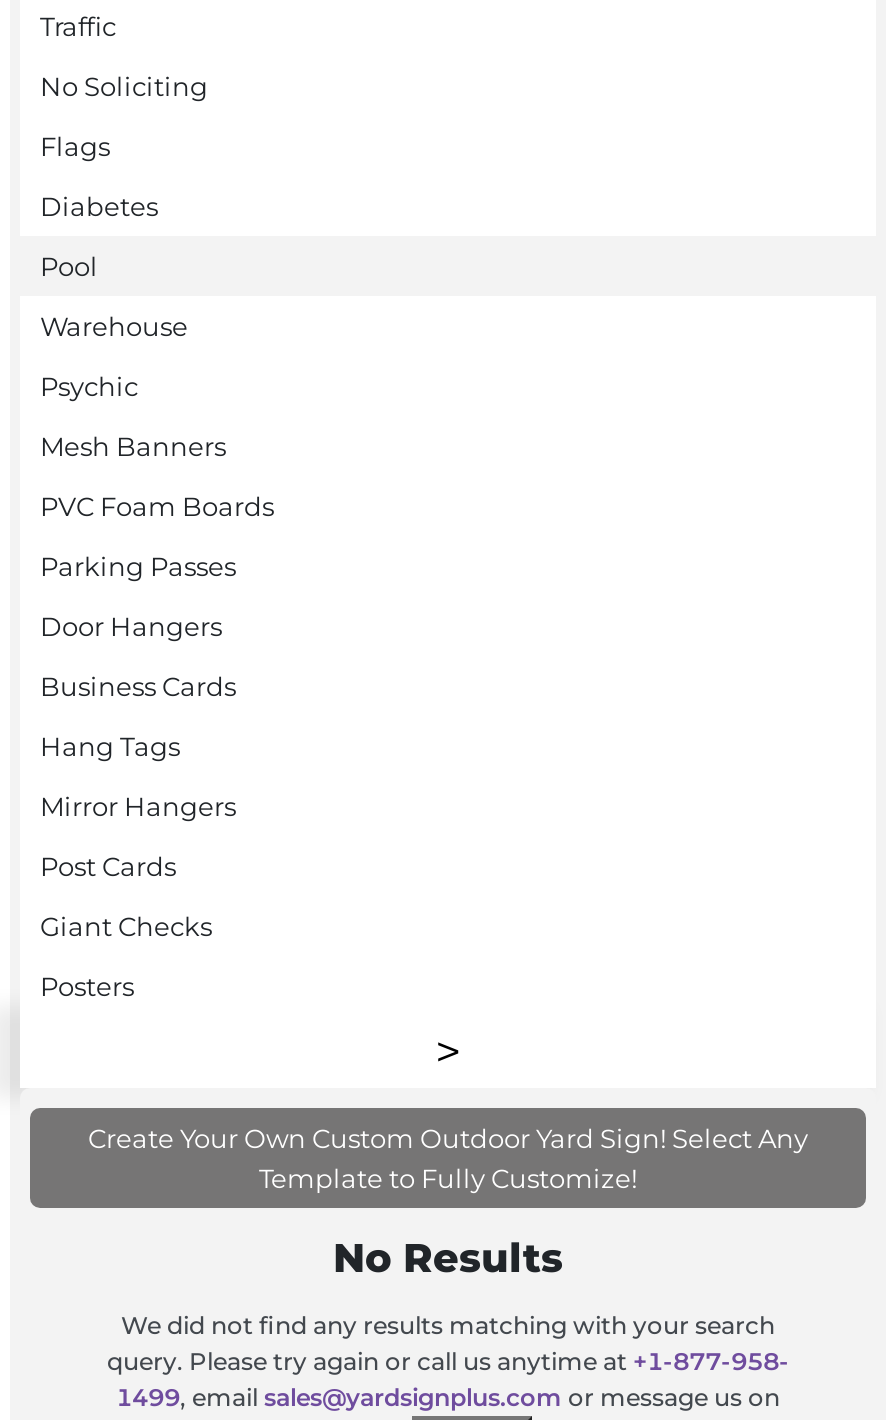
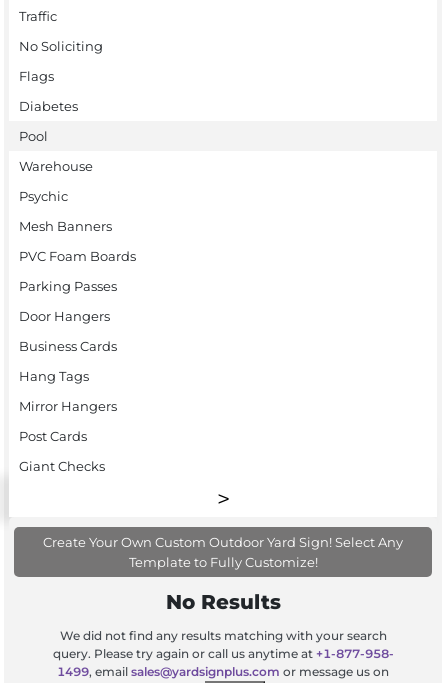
- Posters
